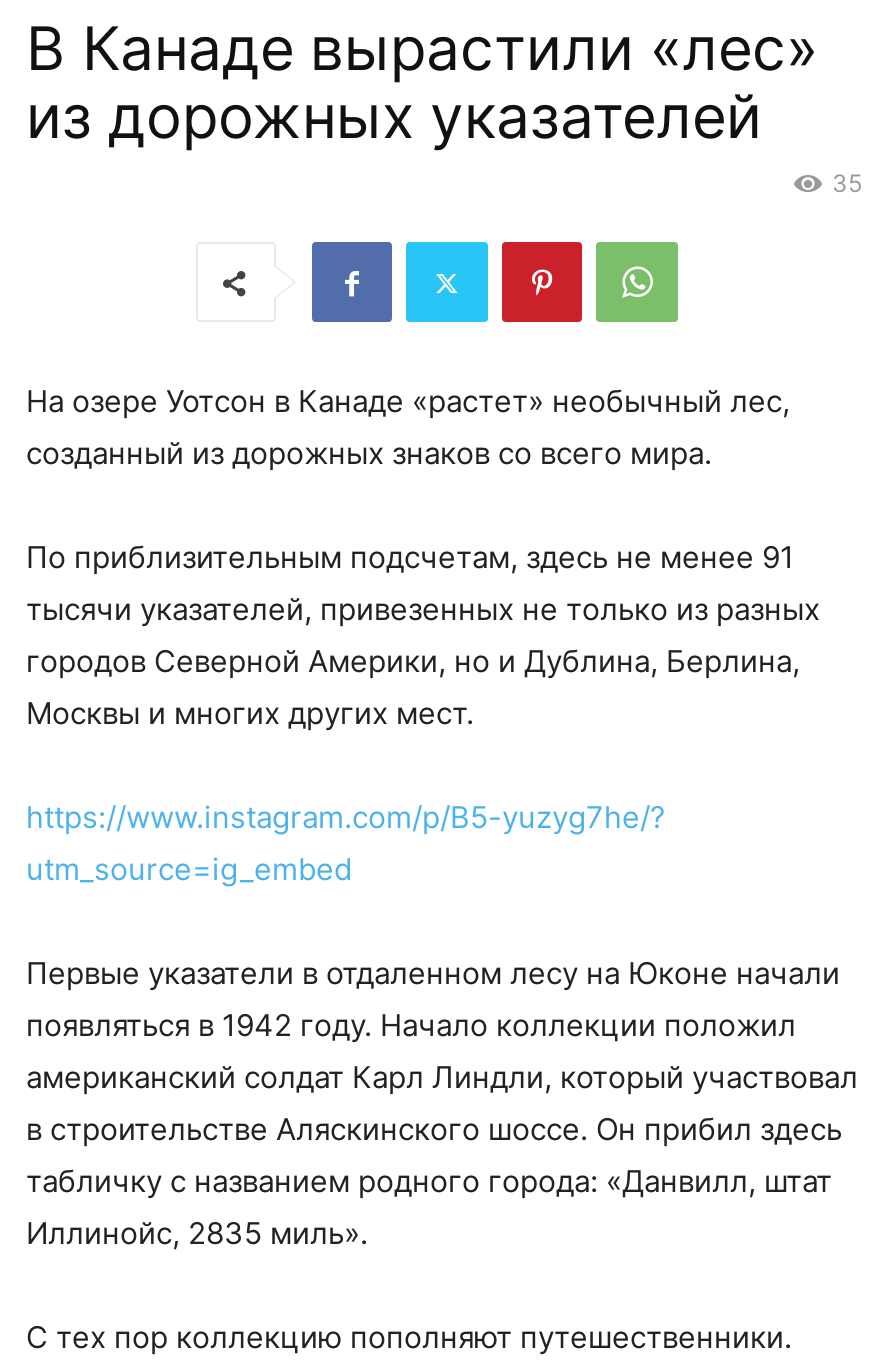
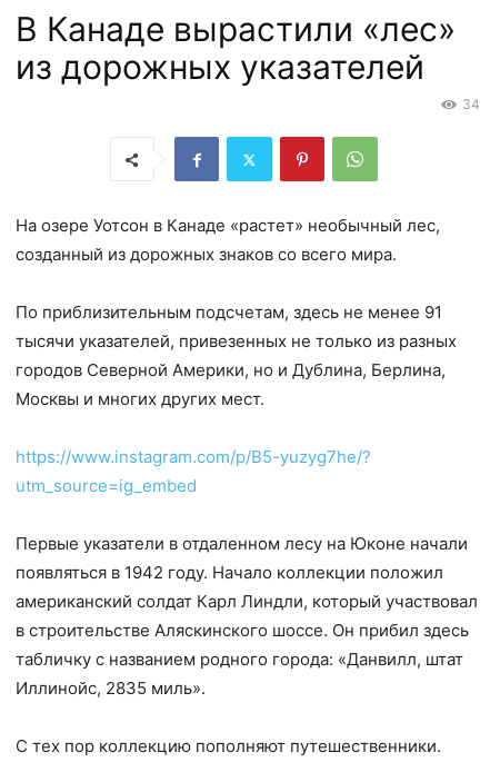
- 35
+ 34
